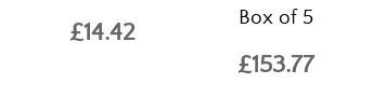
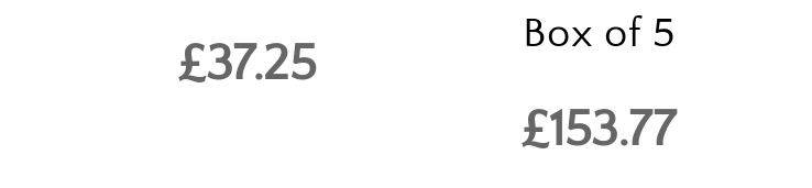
- £14.42
+ £37.25
